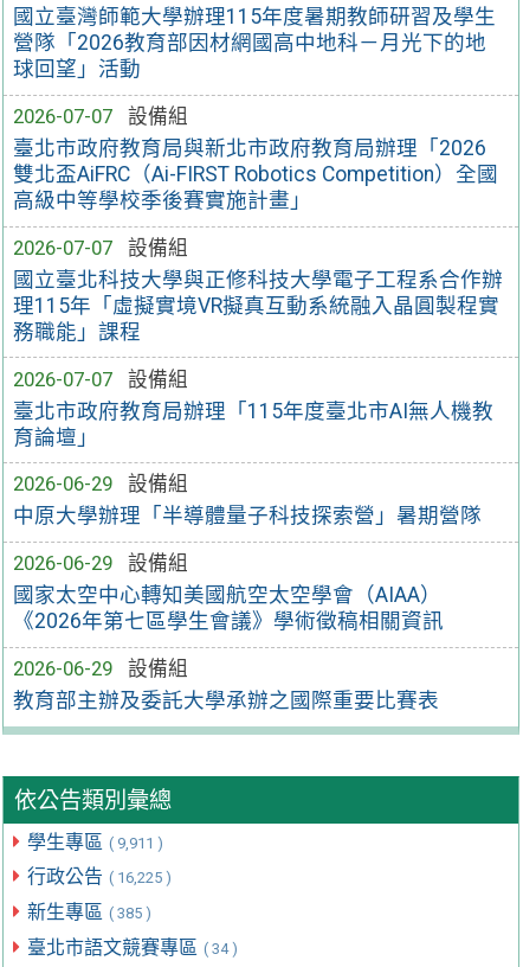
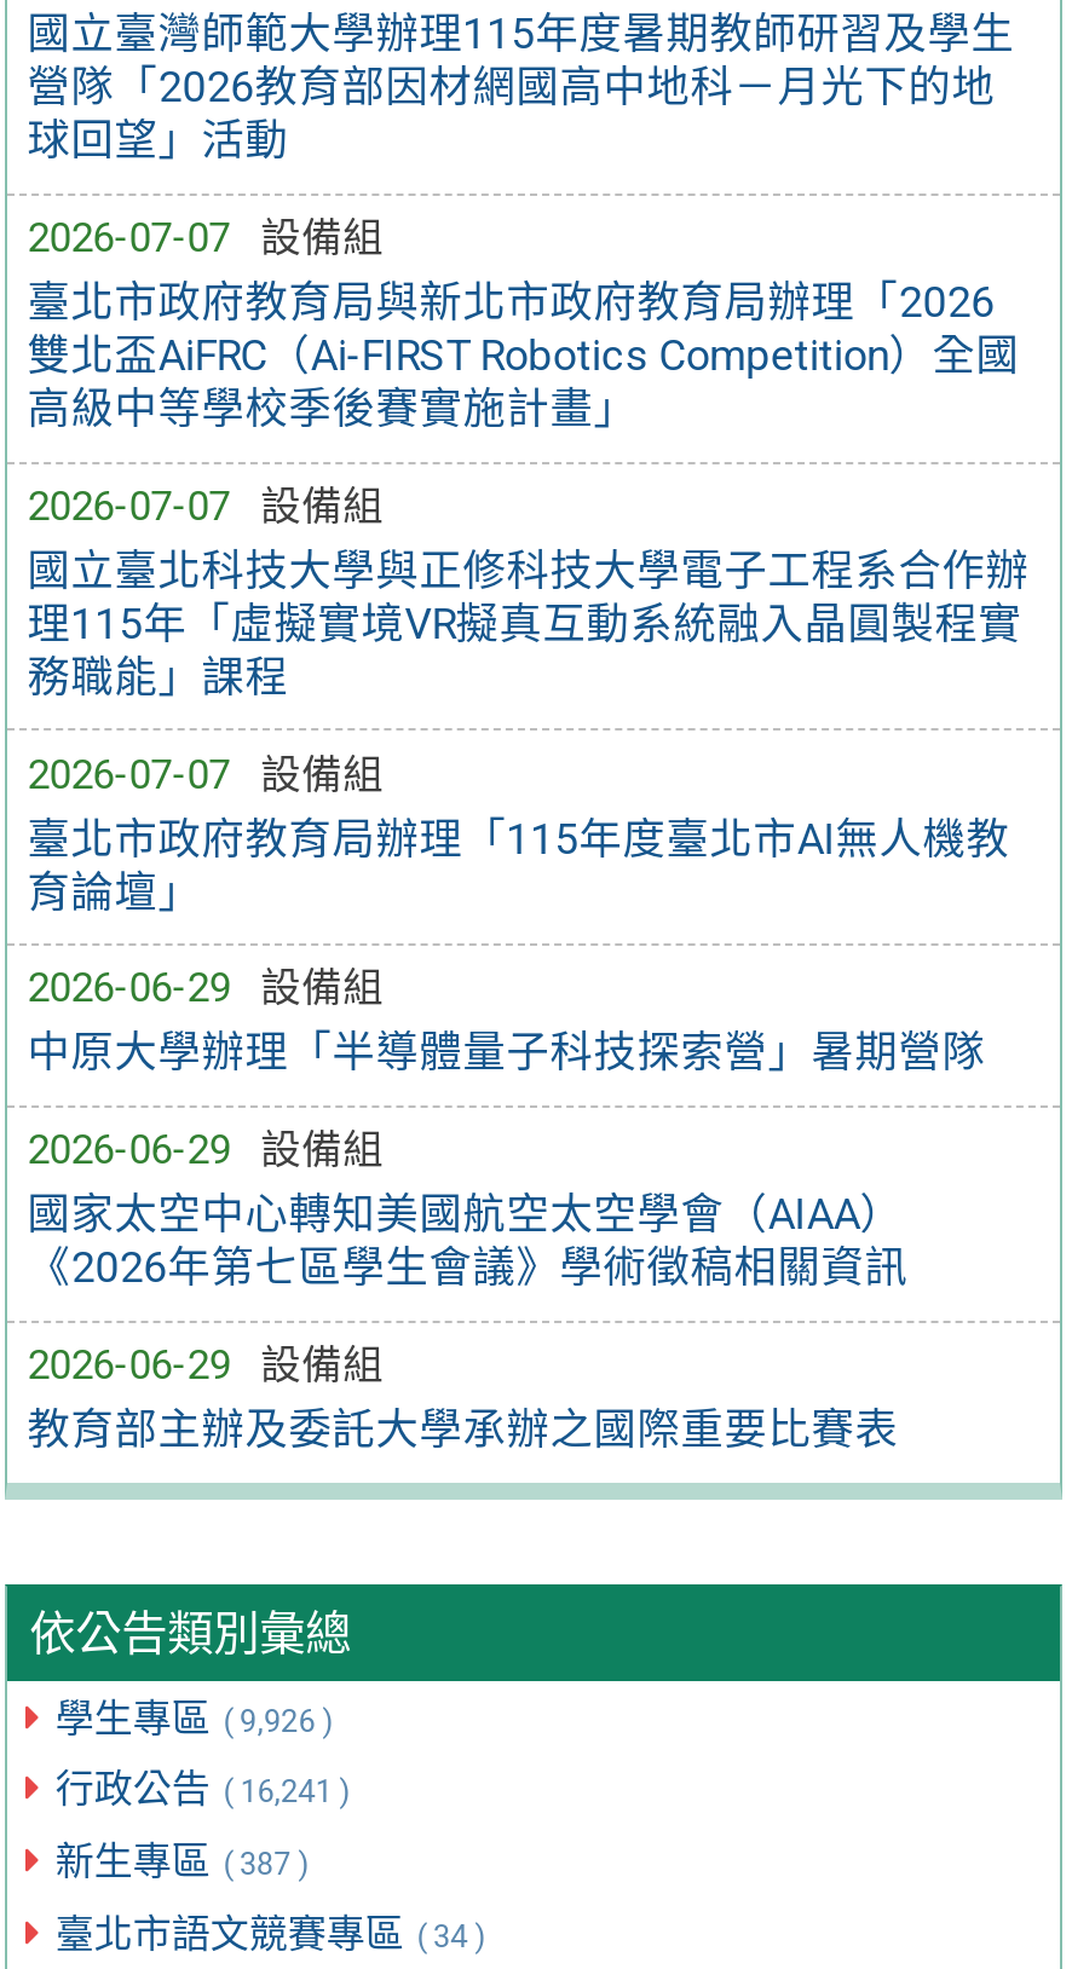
- 學生專區 ( 9,911 )
+ 學生專區 ( 9,926 )

- 行政公告 ( 16,225 )
+ 行政公告 ( 16,241 )

- 新生專區 ( 385 )
+ 新生專區 ( 387 )
